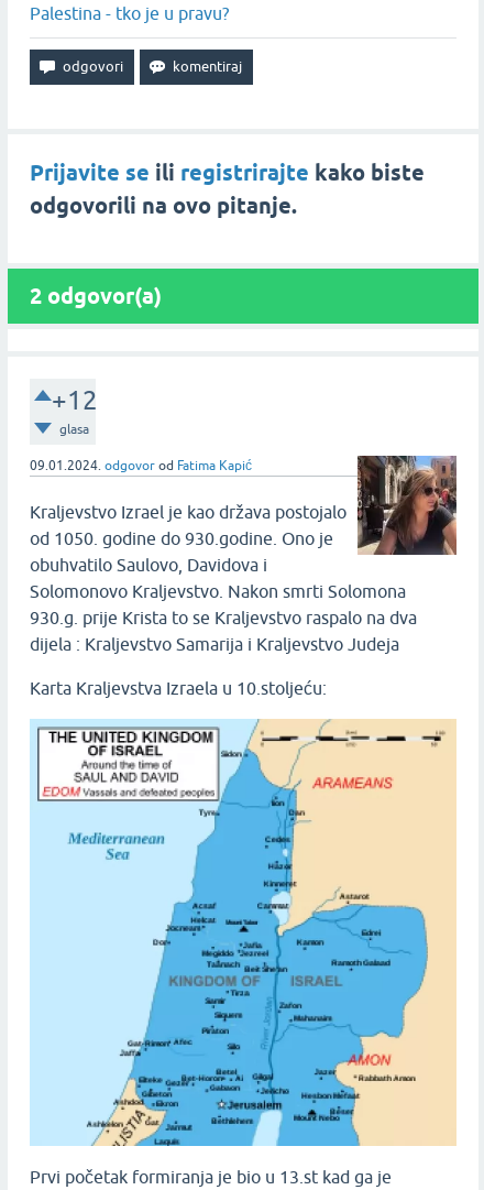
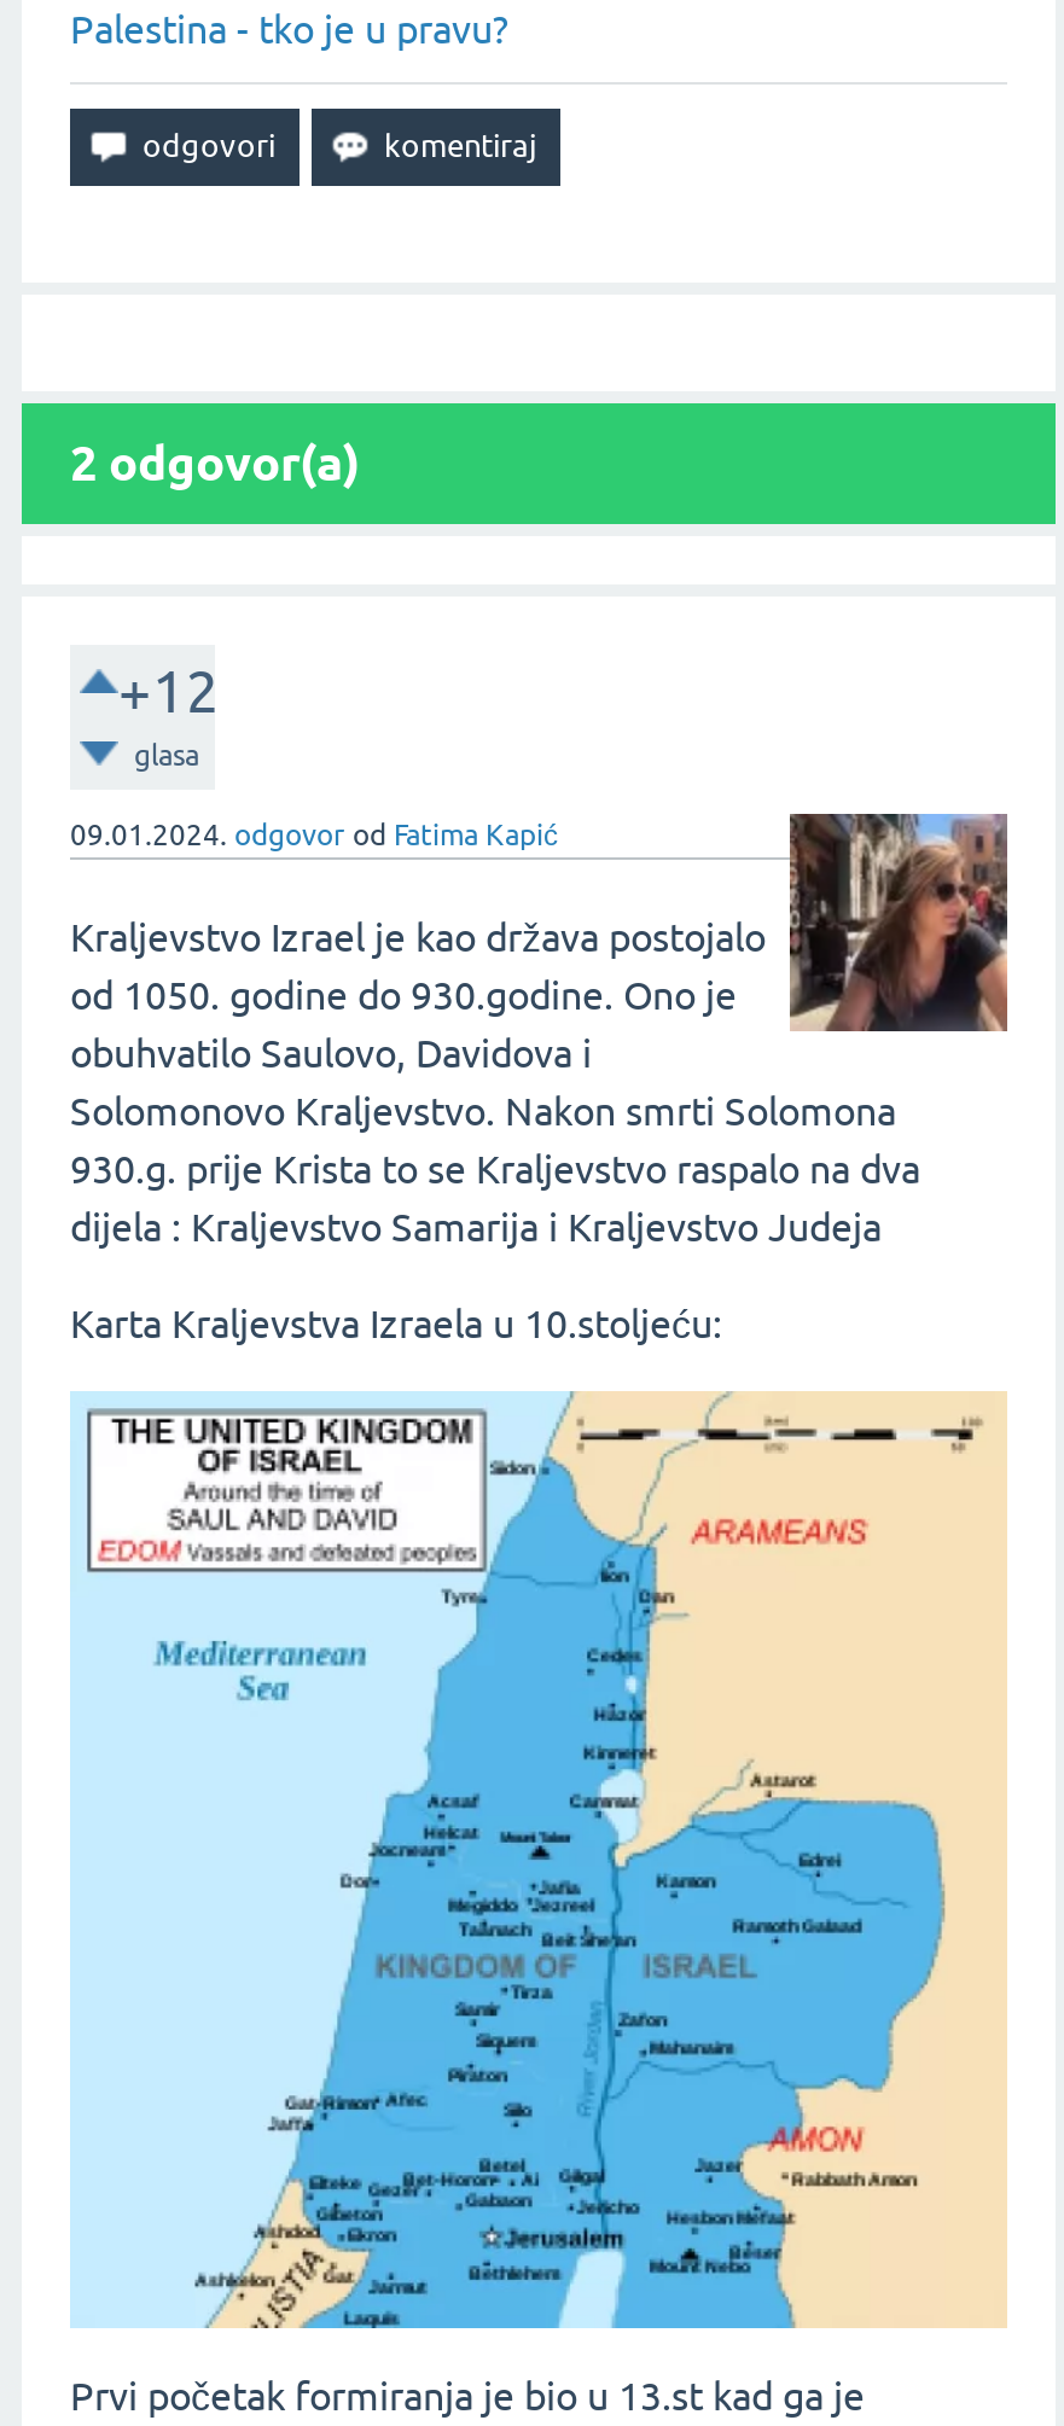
- Prijavite se ili registrirajte kako biste
- odgovorili na ovo pitanje.
